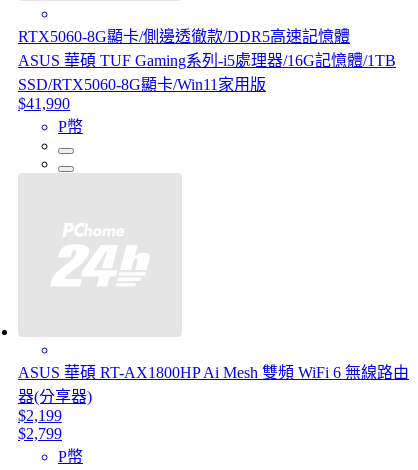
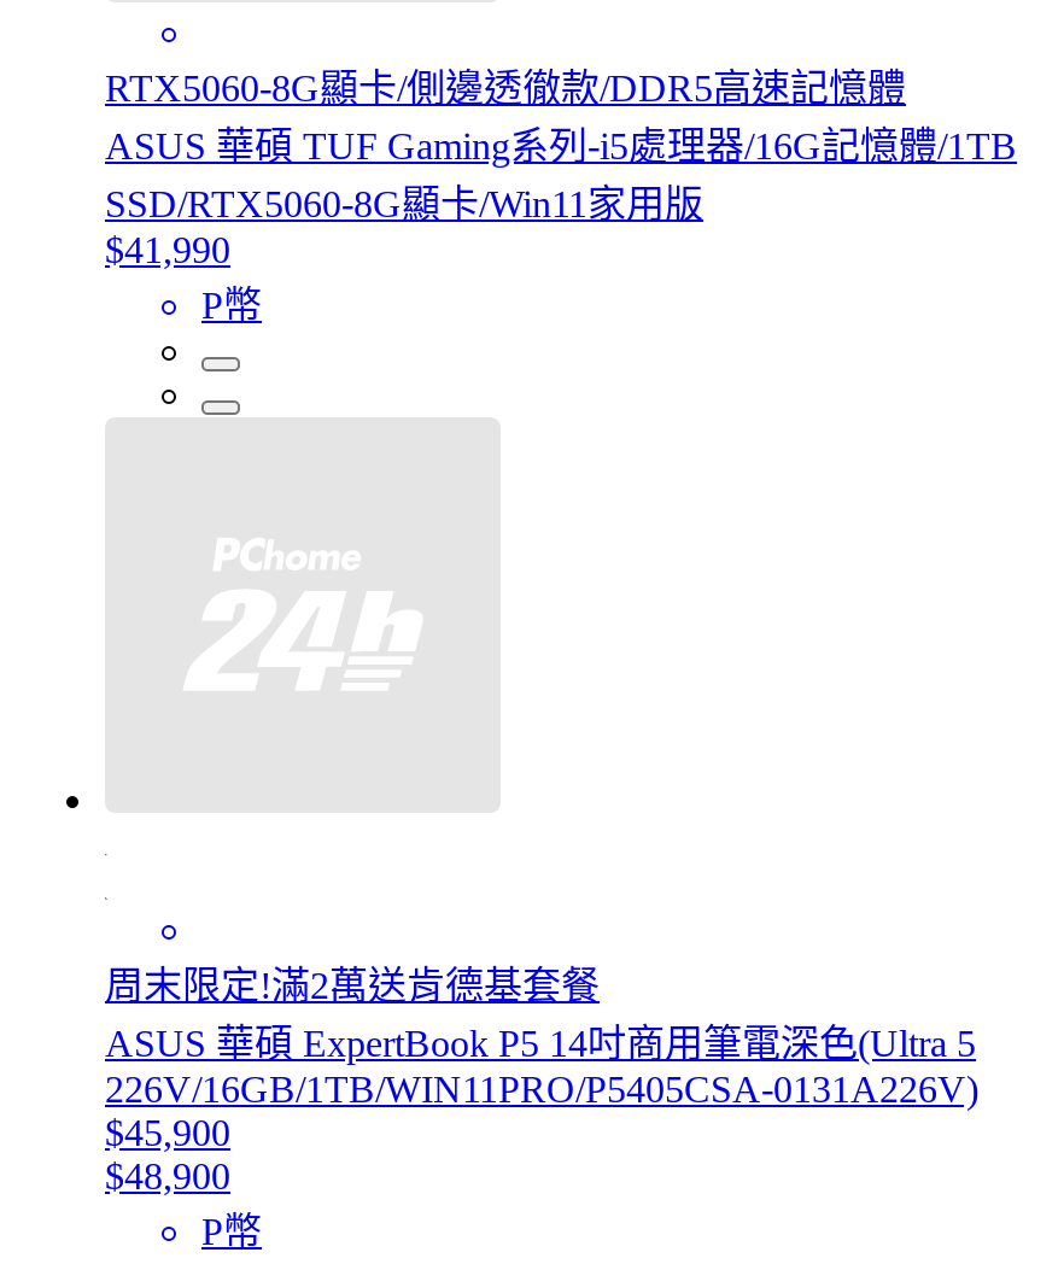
- ASUS 華碩 RT-AX1800HP Ai Mesh 雙頻 WiFi 6 無線路由
- 器(分享器)
- $2,199
- $2,799
+ 周末限定!滿2萬送肯德基套餐
+ ASUS 華碩 ExpertBook P5 14吋商用筆電深色(Ultra 5
+ 226V/16GB/1TB/WIN11PRO/P5405CSA-0131A226V)
+ $45,900
+ $48,900
